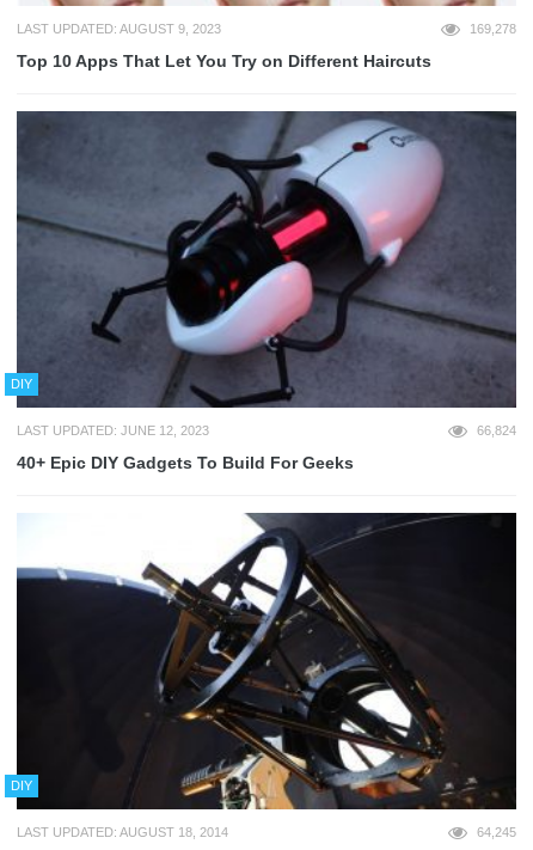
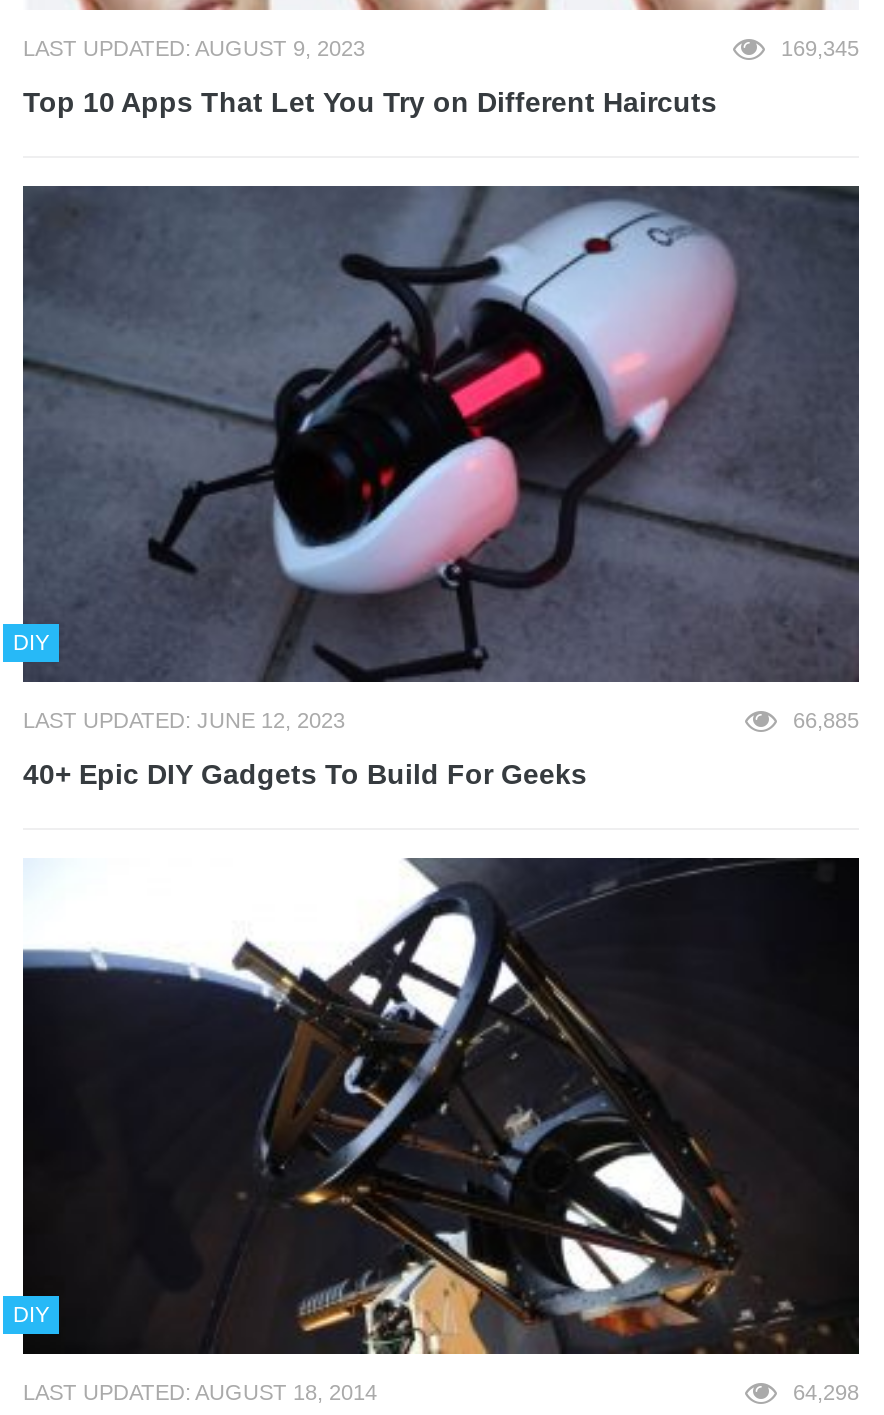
- 169,278
+ 169,345

- 66,824
+ 66,885

- 64,245
+ 64,298
